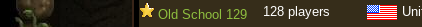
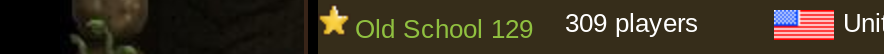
- Old School 129 128 players
+ Old School 129 309 players
